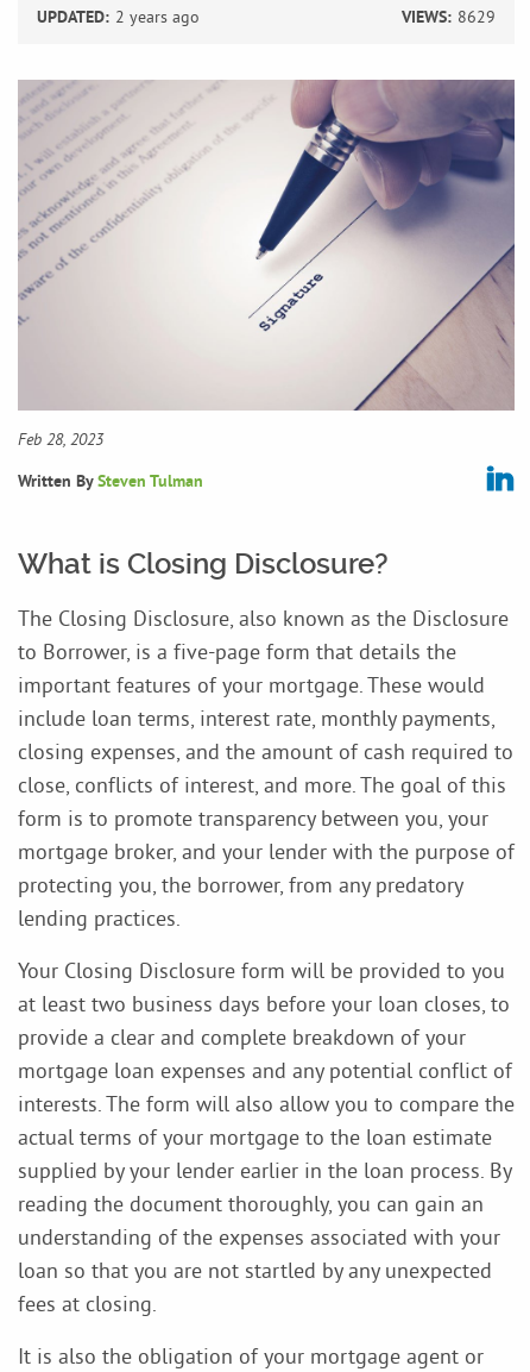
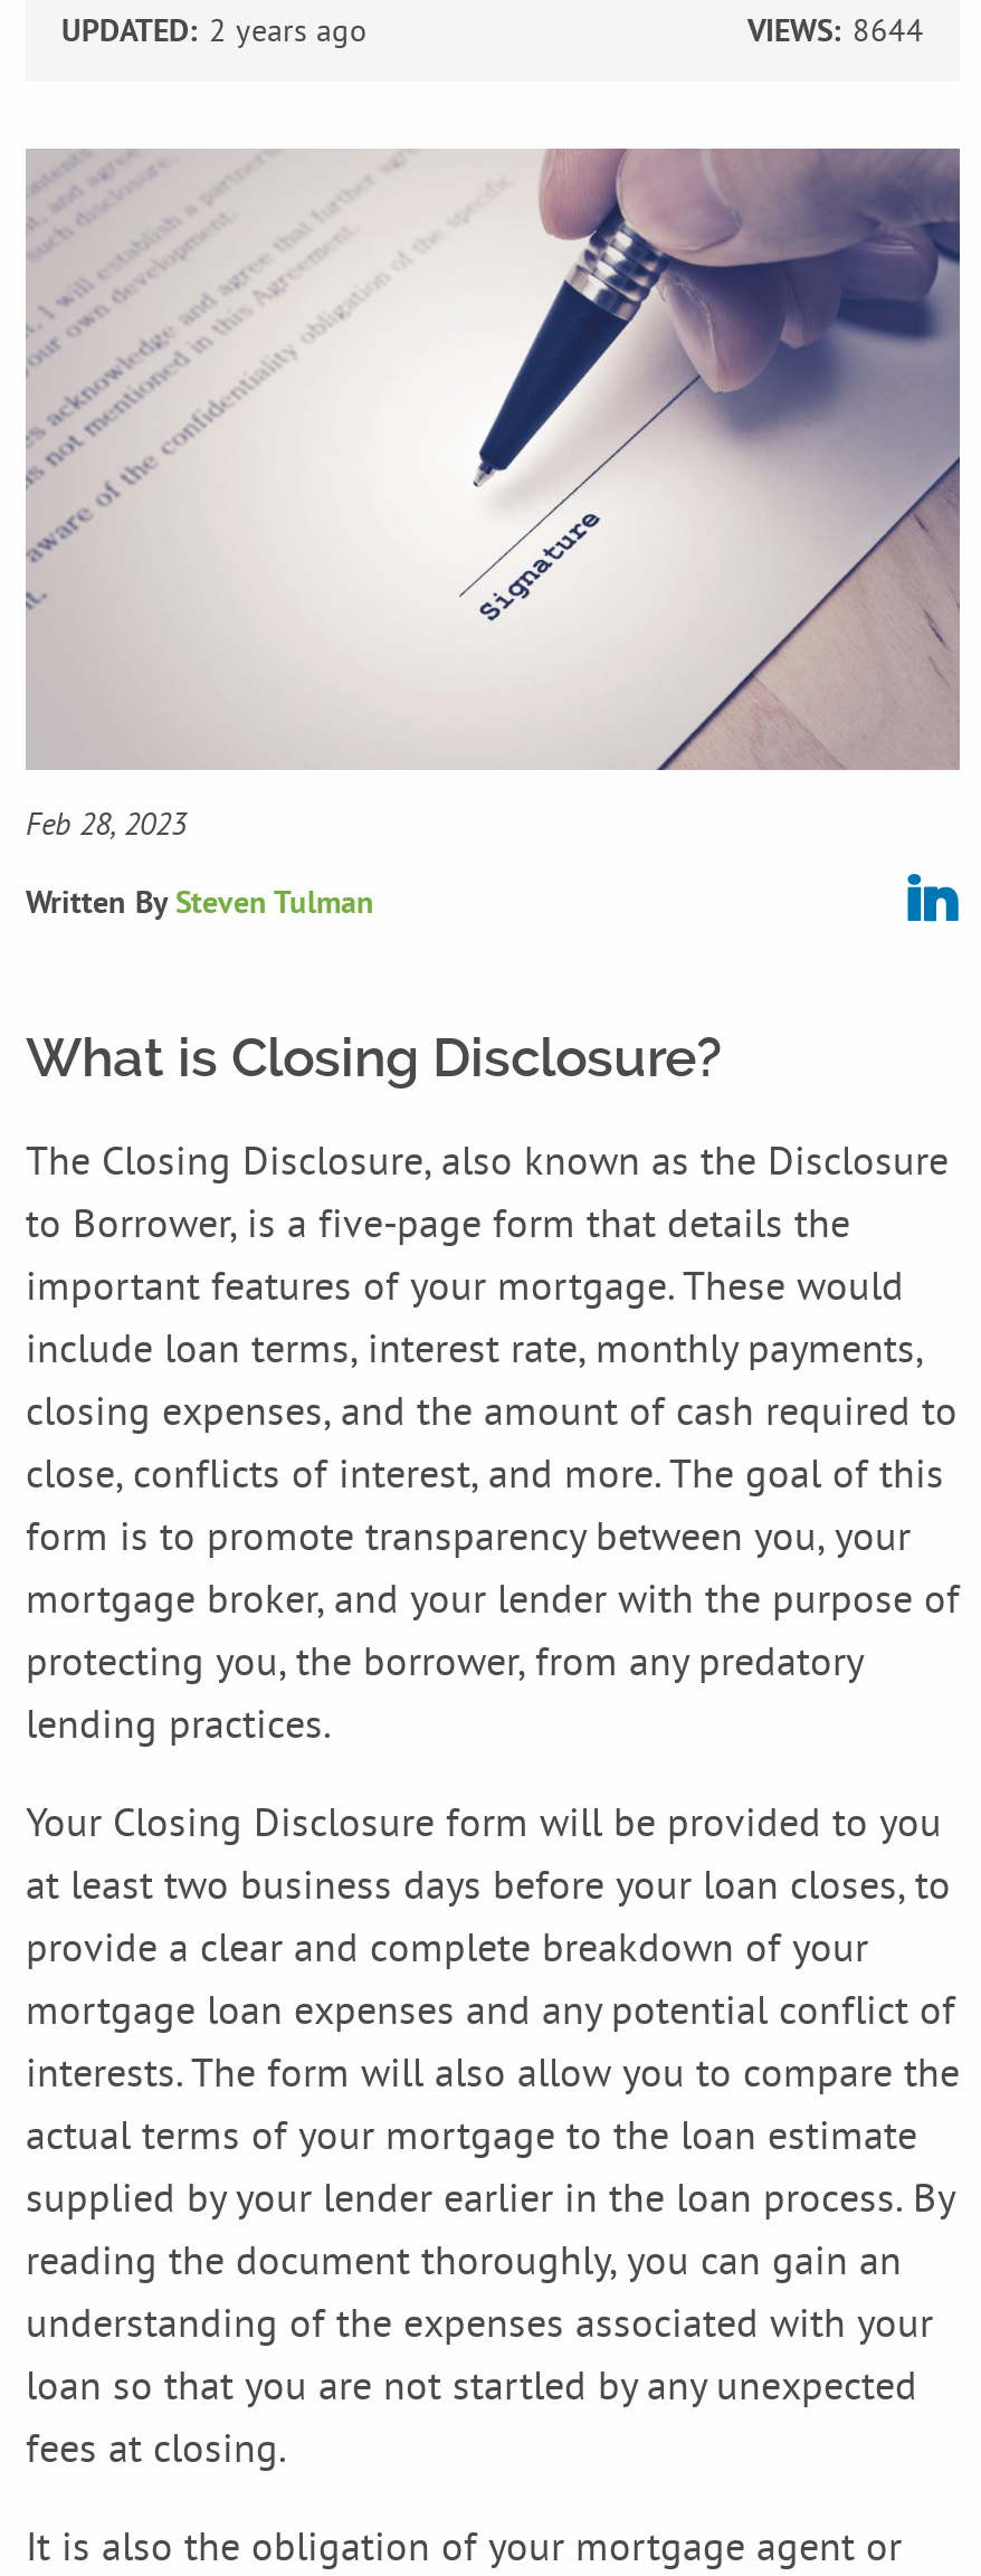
- VIEWS: 8629
+ VIEWS: 8644
